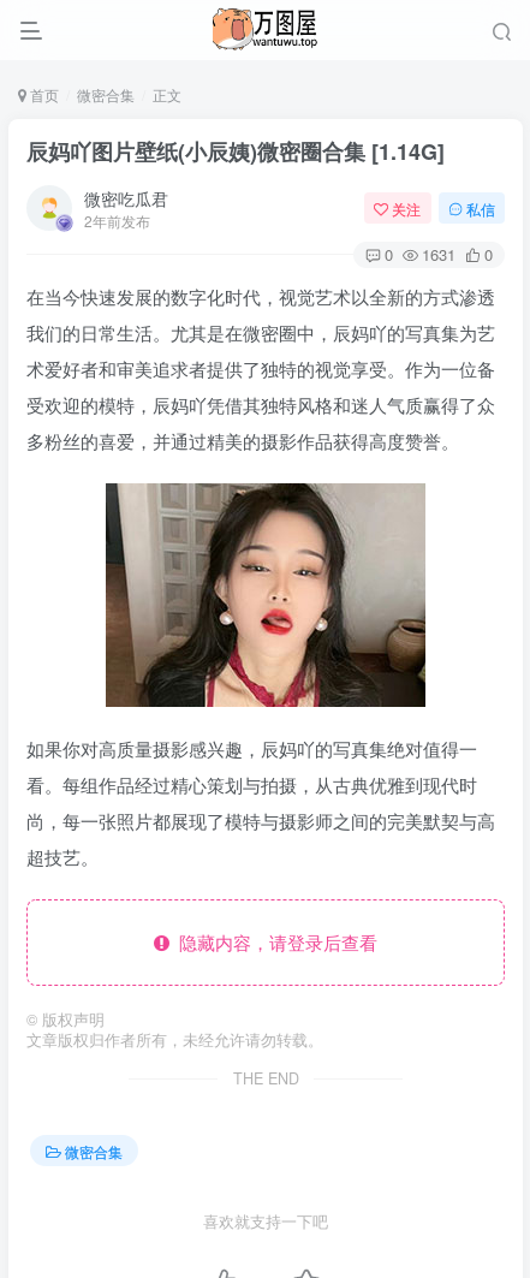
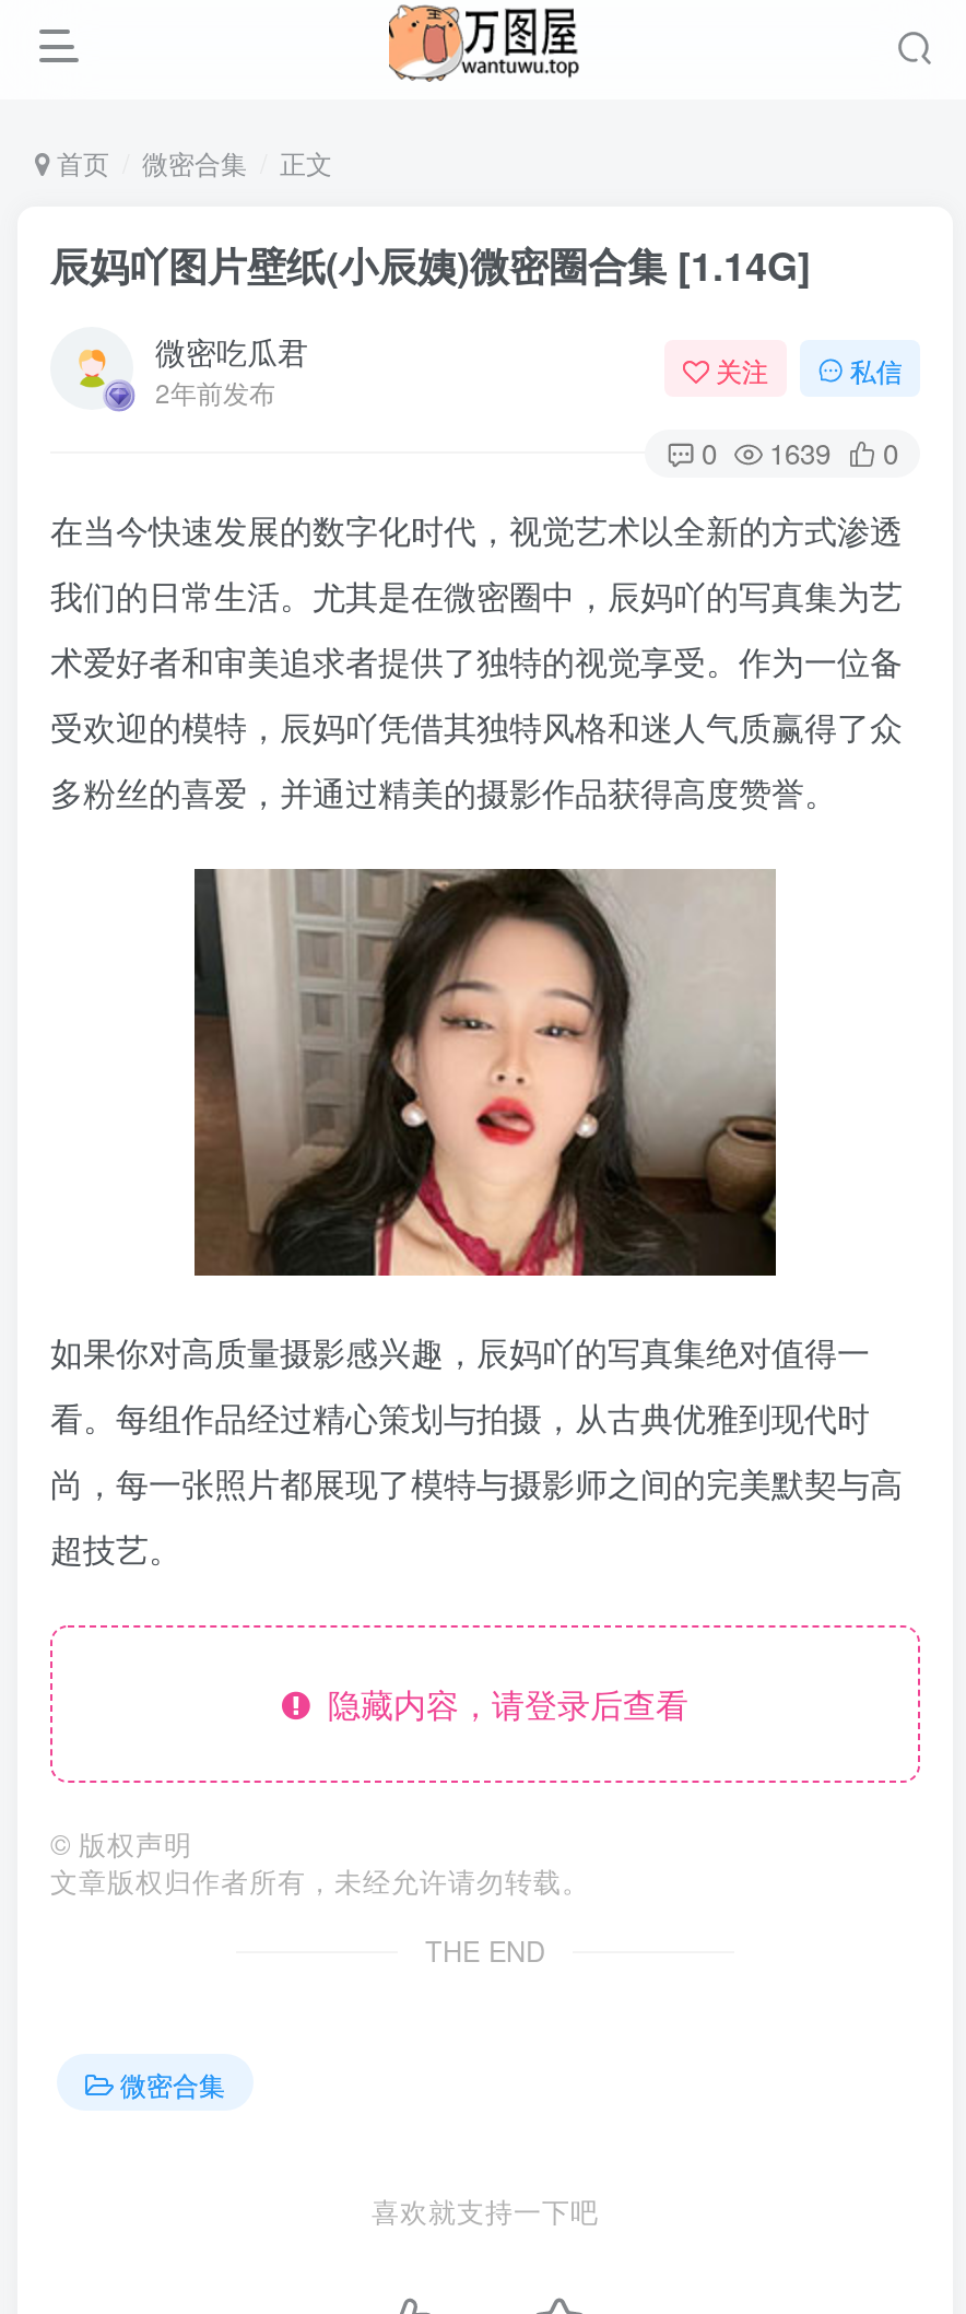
- 0 1631 0
+ 0 1639 0
